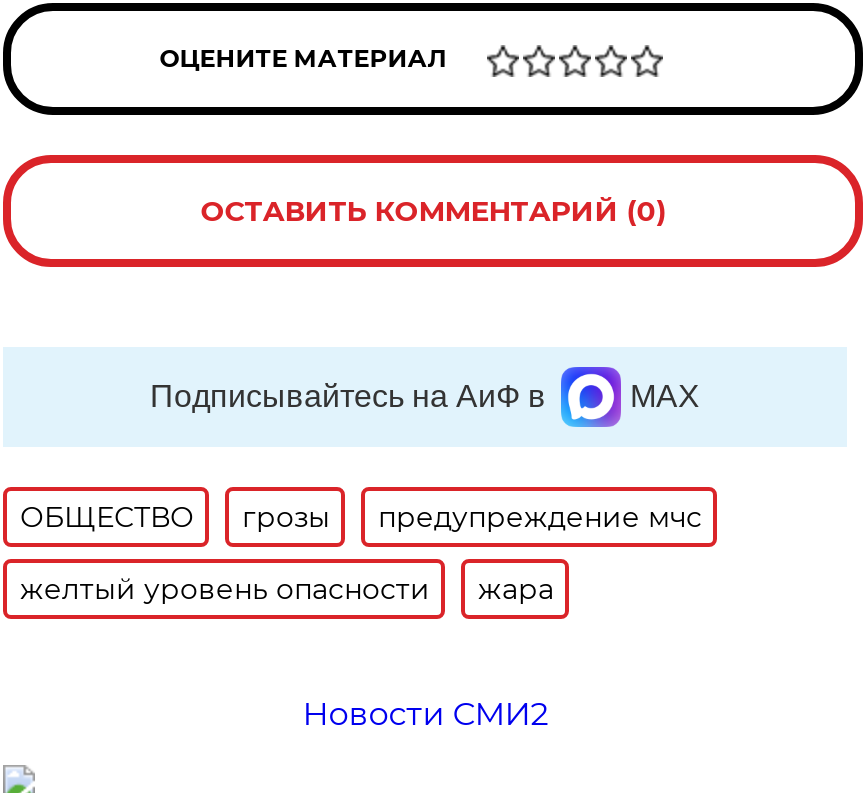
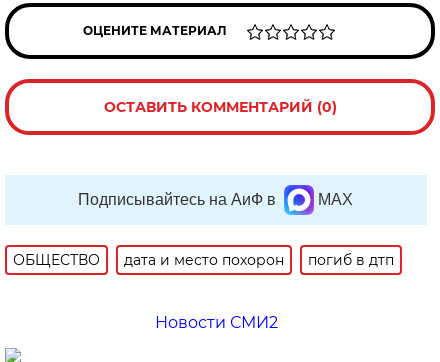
- грозы
- предупреждение мчс
- желтый уровень опасности
- жара
+ дата и место похорон
+ погиб в дтп
